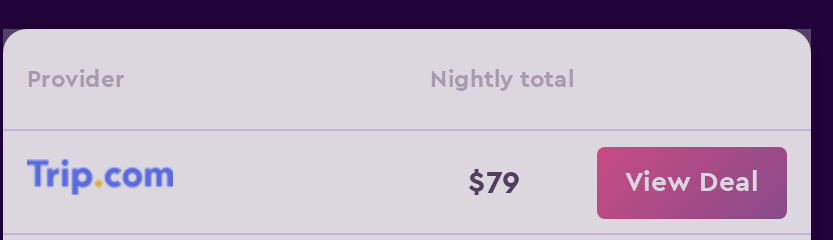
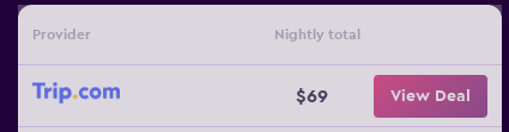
- $79
+ $69
